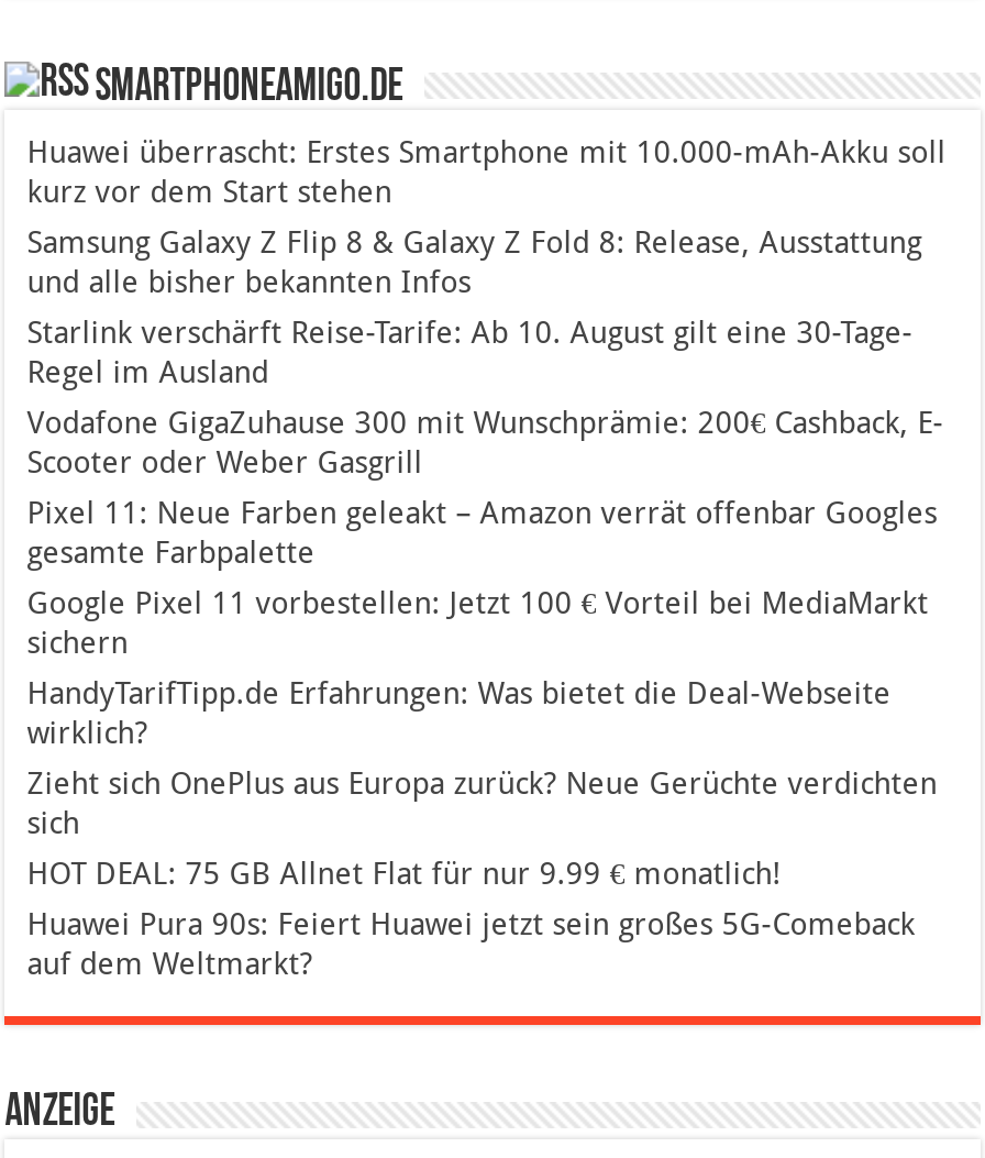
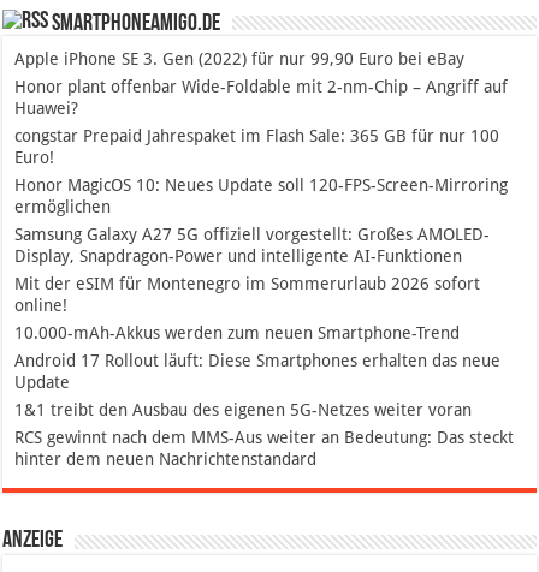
- Huawei überrascht: Erstes Smartphone mit 10.000-mAh-Akku soll
- kurz vor dem Start stehen
- Samsung Galaxy Z Flip 8 & Galaxy Z Fold 8: Release, Ausstattung
- und alle bisher bekannten Infos
- Starlink verschärft Reise-Tarife: Ab 10. August gilt eine 30-Tage-
- Regel im Ausland
- Vodafone GigaZuhause 300 mit Wunschprämie: 200€ Cashback, E-
- Scooter oder Weber Gasgrill
- Pixel 11: Neue Farben geleakt – Amazon verrät offenbar Googles
- gesamte Farbpalette
- Google Pixel 11 vorbestellen: Jetzt 100 € Vorteil bei MediaMarkt
- sichern
- HandyTarifTipp.de Erfahrungen: Was bietet die Deal-Webseite
- wirklich?
- Zieht sich OnePlus aus Europa zurück? Neue Gerüchte verdichten
- sich
- HOT DEAL: 75 GB Allnet Flat für nur 9.99 € monatlich!
- Huawei Pura 90s: Feiert Huawei jetzt sein großes 5G-Comeback
- auf dem Weltmarkt?
+ Apple iPhone SE 3. Gen (2022) für nur 99,90 Euro bei eBay
+ Honor plant offenbar Wide-Foldable mit 2-nm-Chip – Angriff auf
+ Huawei?
+ congstar Prepaid Jahrespaket im Flash Sale: 365 GB für nur 100
+ Euro!
+ Honor MagicOS 10: Neues Update soll 120-FPS-Screen-Mirroring
+ ermöglichen
+ Samsung Galaxy A27 5G offiziell vorgestellt: Großes AMOLED-
+ Display, Snapdragon-Power und intelligente AI-Funktionen
+ Mit der eSIM für Montenegro im Sommerurlaub 2026 sofort
+ online!
+ 10.000-mAh-Akkus werden zum neuen Smartphone-Trend
+ Android 17 Rollout läuft: Diese Smartphones erhalten das neue
+ Update
+ 1&1 treibt den Ausbau des eigenen 5G-Netzes weiter voran
+ RCS gewinnt nach dem MMS-Aus weiter an Bedeutung: Das steckt
+ hinter dem neuen Nachrichtenstandard
